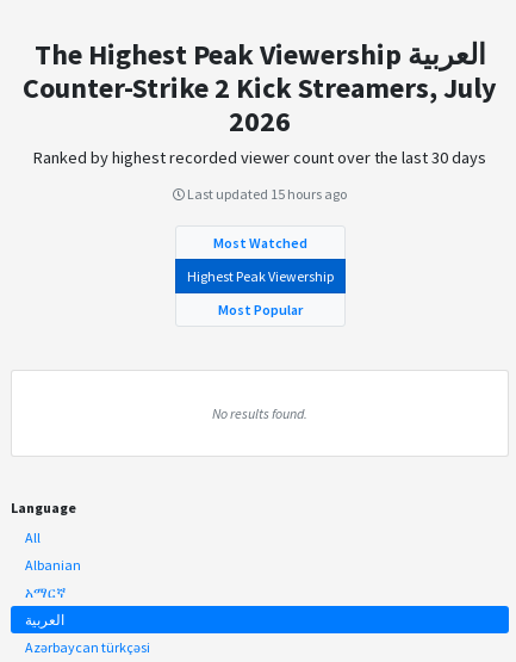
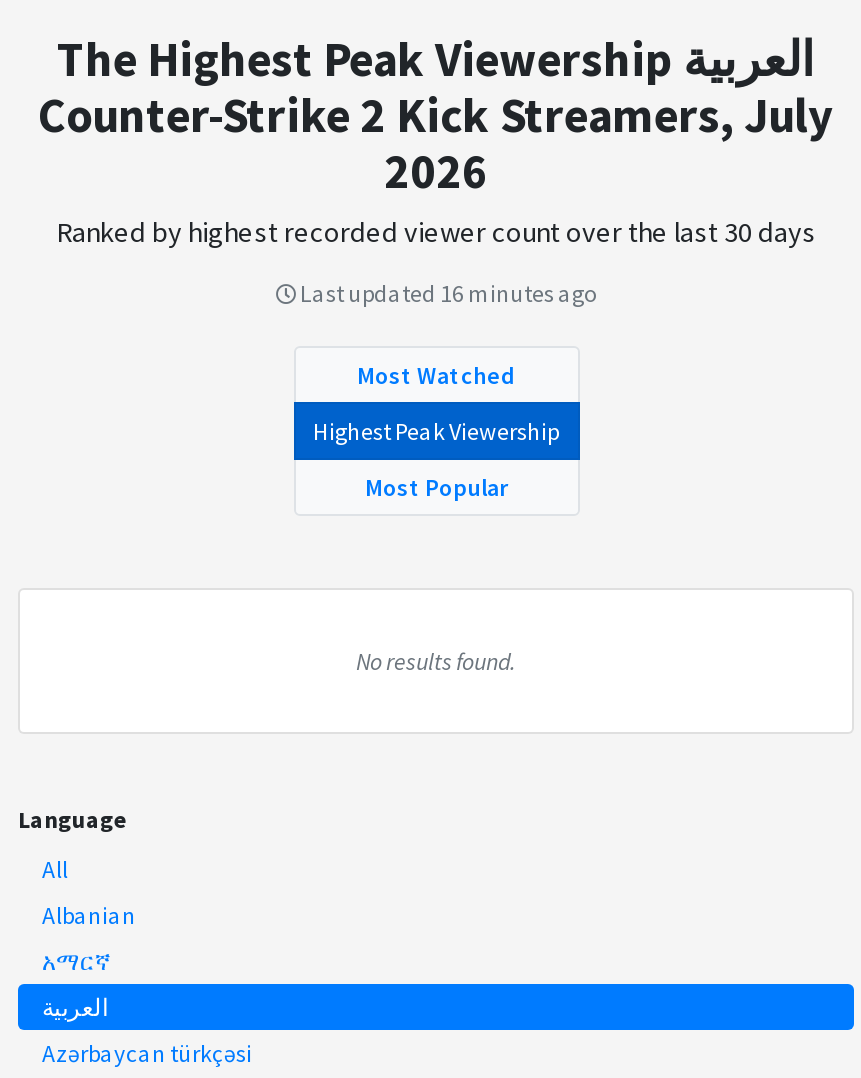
- Last updated 15 hours ago
+ Last updated 16 minutes ago
